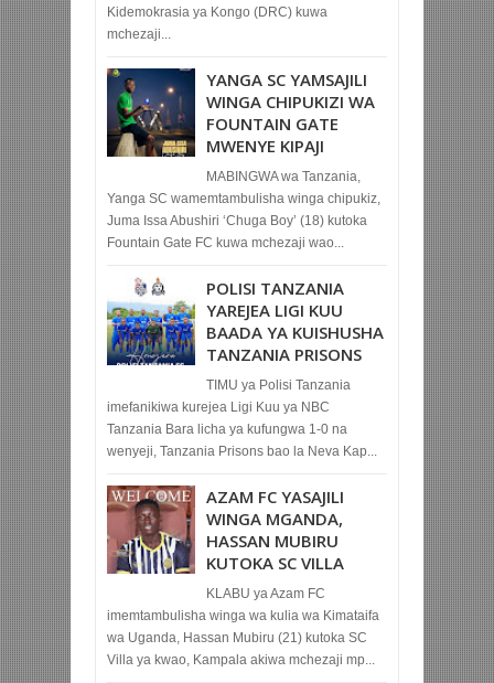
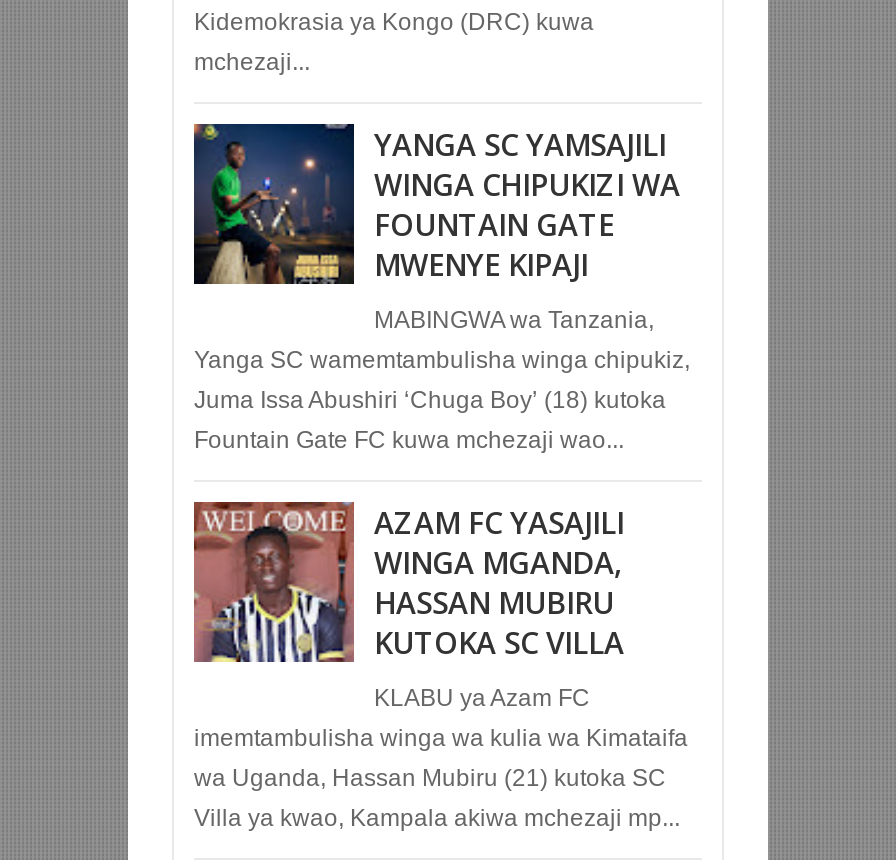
- [image]
- POLISI TANZANIA
- YAREJEA LIGI KUU
- BAADA YA KUISHUSHA
- TANZANIA PRISONS
- TIMU ya Polisi Tanzania
- imefanikiwa kurejea Ligi Kuu ya NBC
- Tanzania Bara licha ya kufungwa 1-0 na
- wenyeji, Tanzania Prisons bao la Neva Kap...
